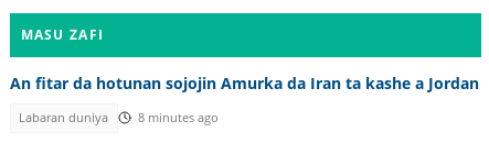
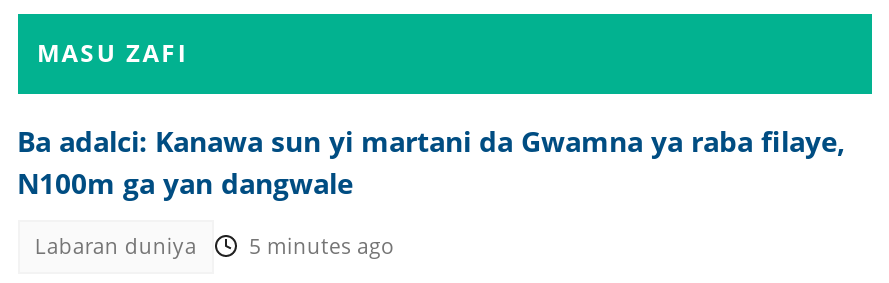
- An fitar da hotunan sojojin Amurka da Iran ta kashe a Jordan
+ Ba adalci: Kanawa sun yi martani da Gwamna ya raba filaye,
+ N100m ga yan dangwale

- Labaran duniya 8 minutes ago
+ Labaran duniya 5 minutes ago
